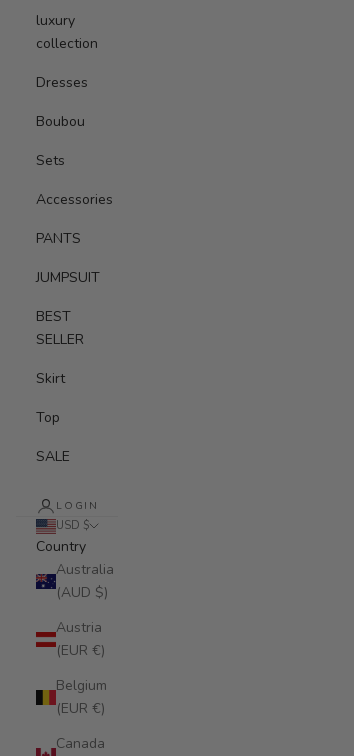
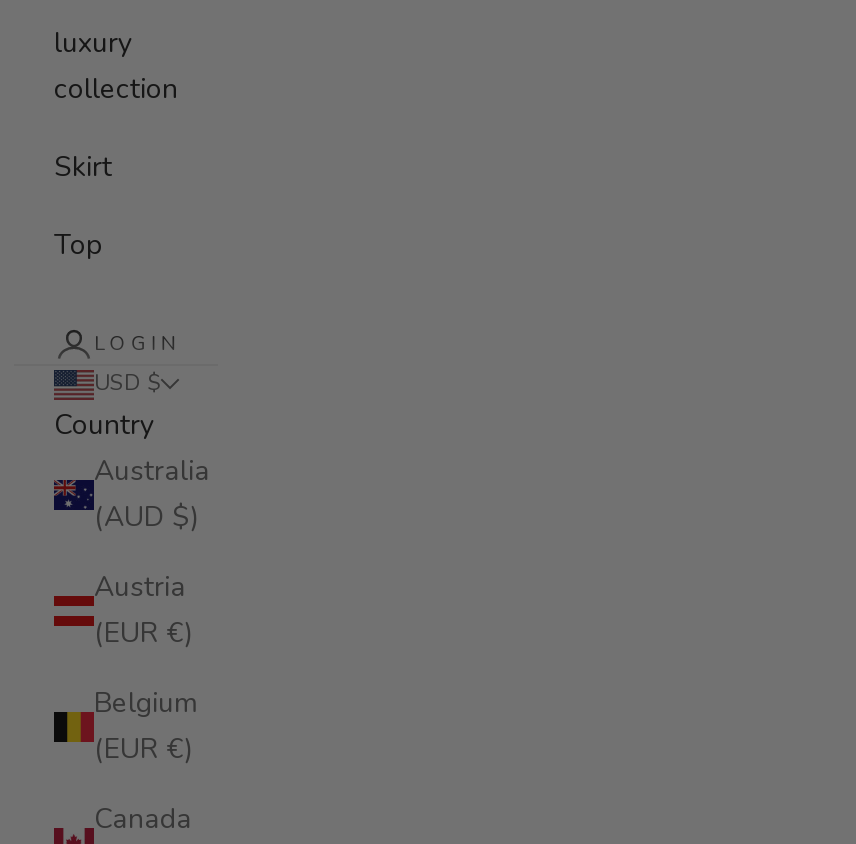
- Dresses
- Boubou
- Sets
- Accessories
- PANTS
- JUMPSUIT
- BEST
- SELLER

- SALE
